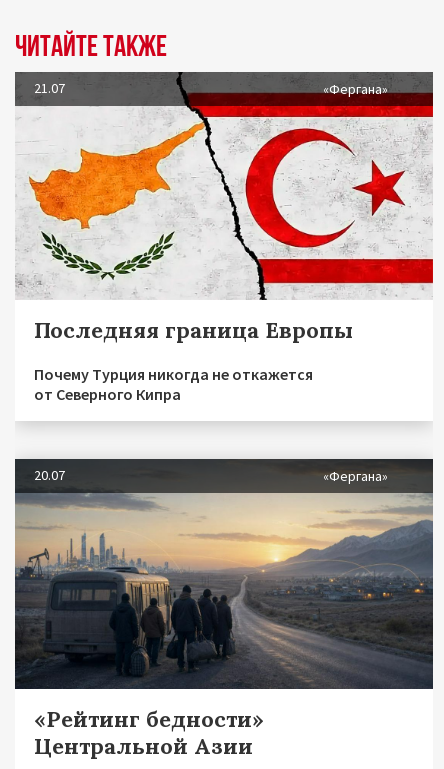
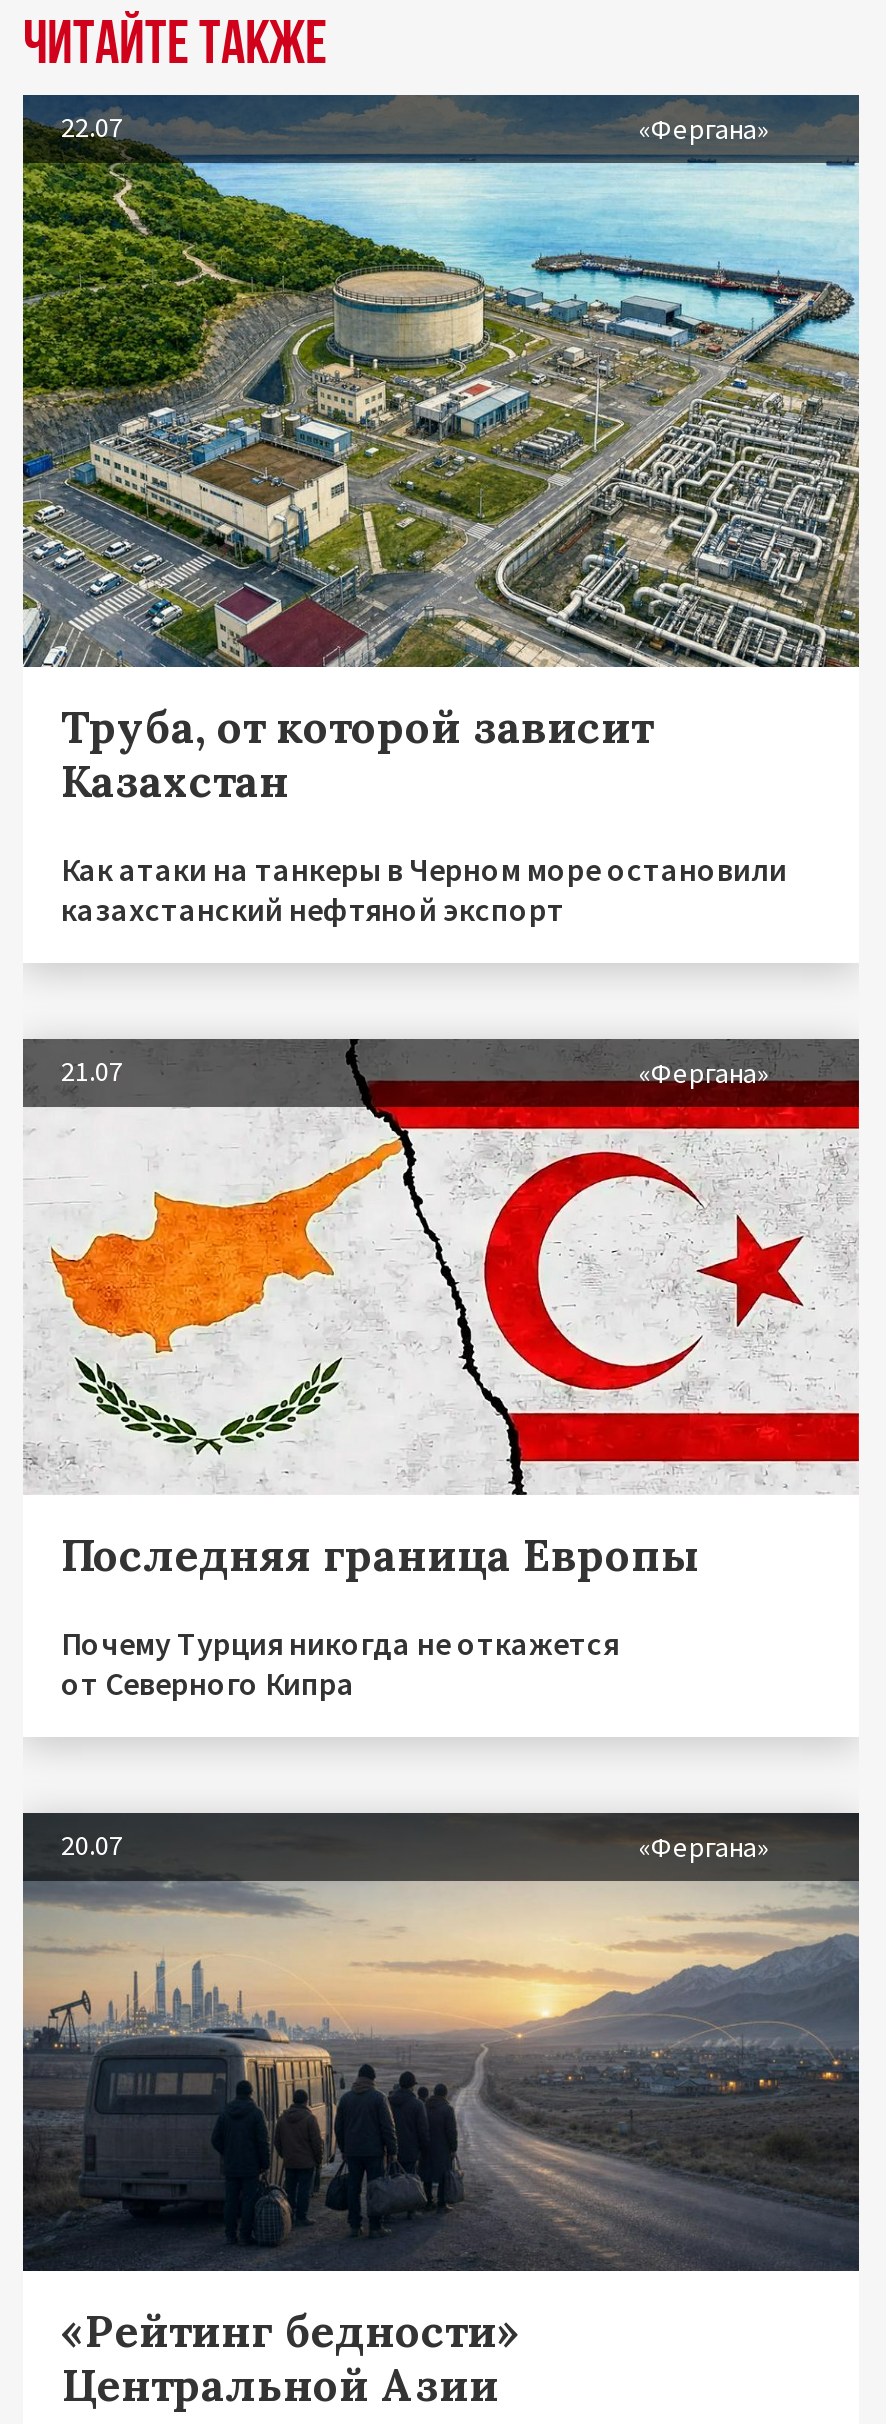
+ [image]
+ 22.07
+ «Фергана»

+ Труба, от которой зависит
+ Казахстан
+ Как атаки на танкеры в Черном море остановили
+ казахстанский нефтяной экспорт
